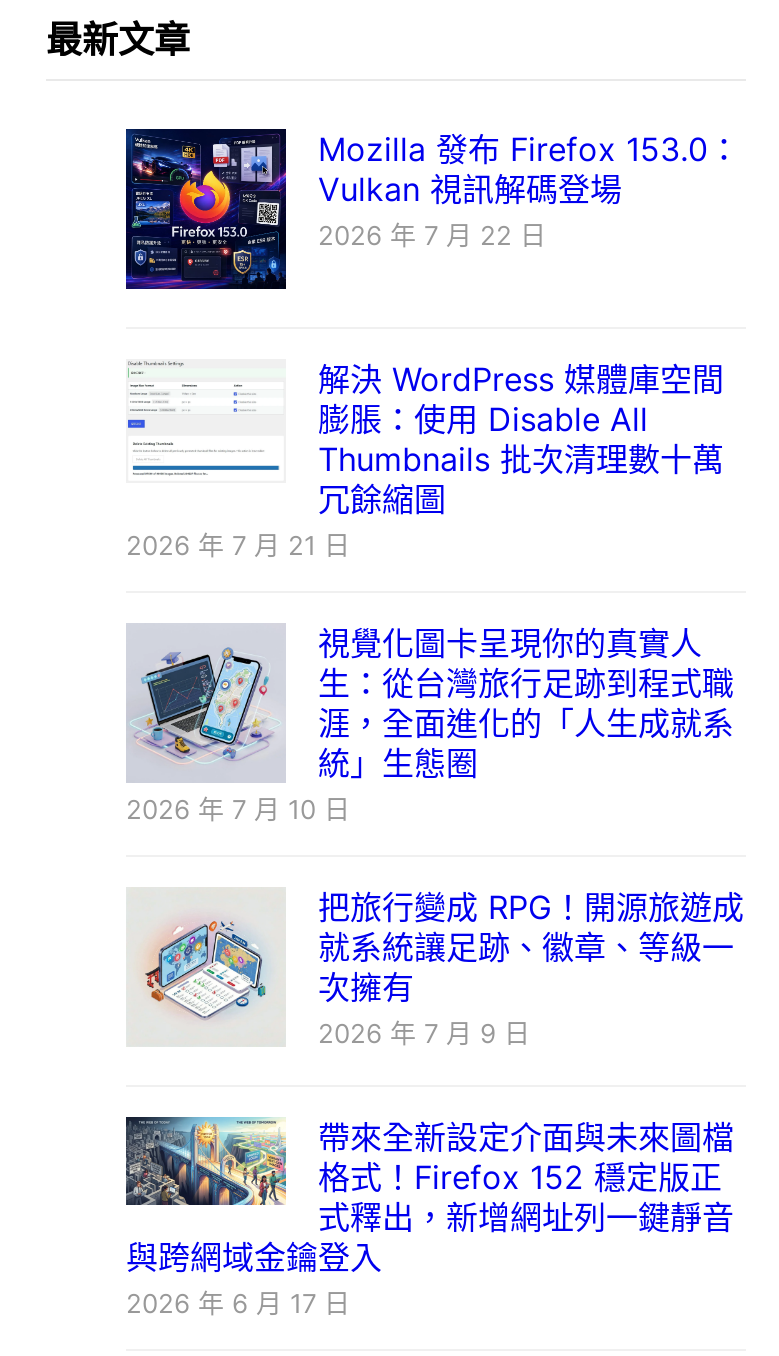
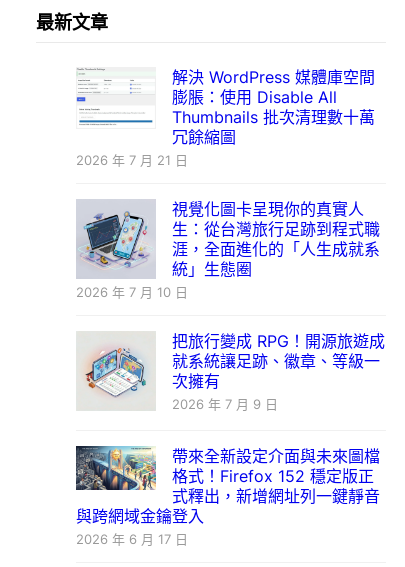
- [image]
- Mozilla 發布 Firefox 153.0：
- Vulkan 視訊解碼登場
- 2026 年 7 月 22 日
